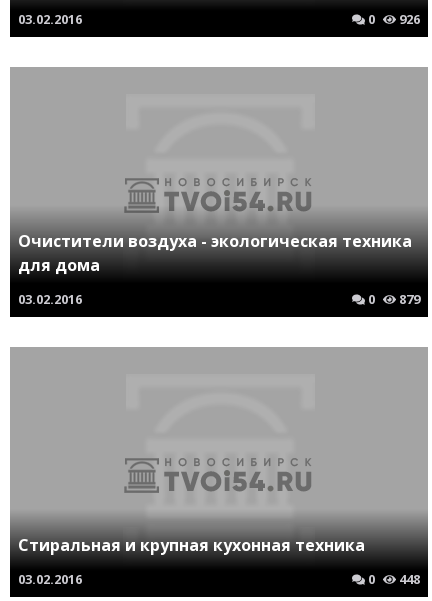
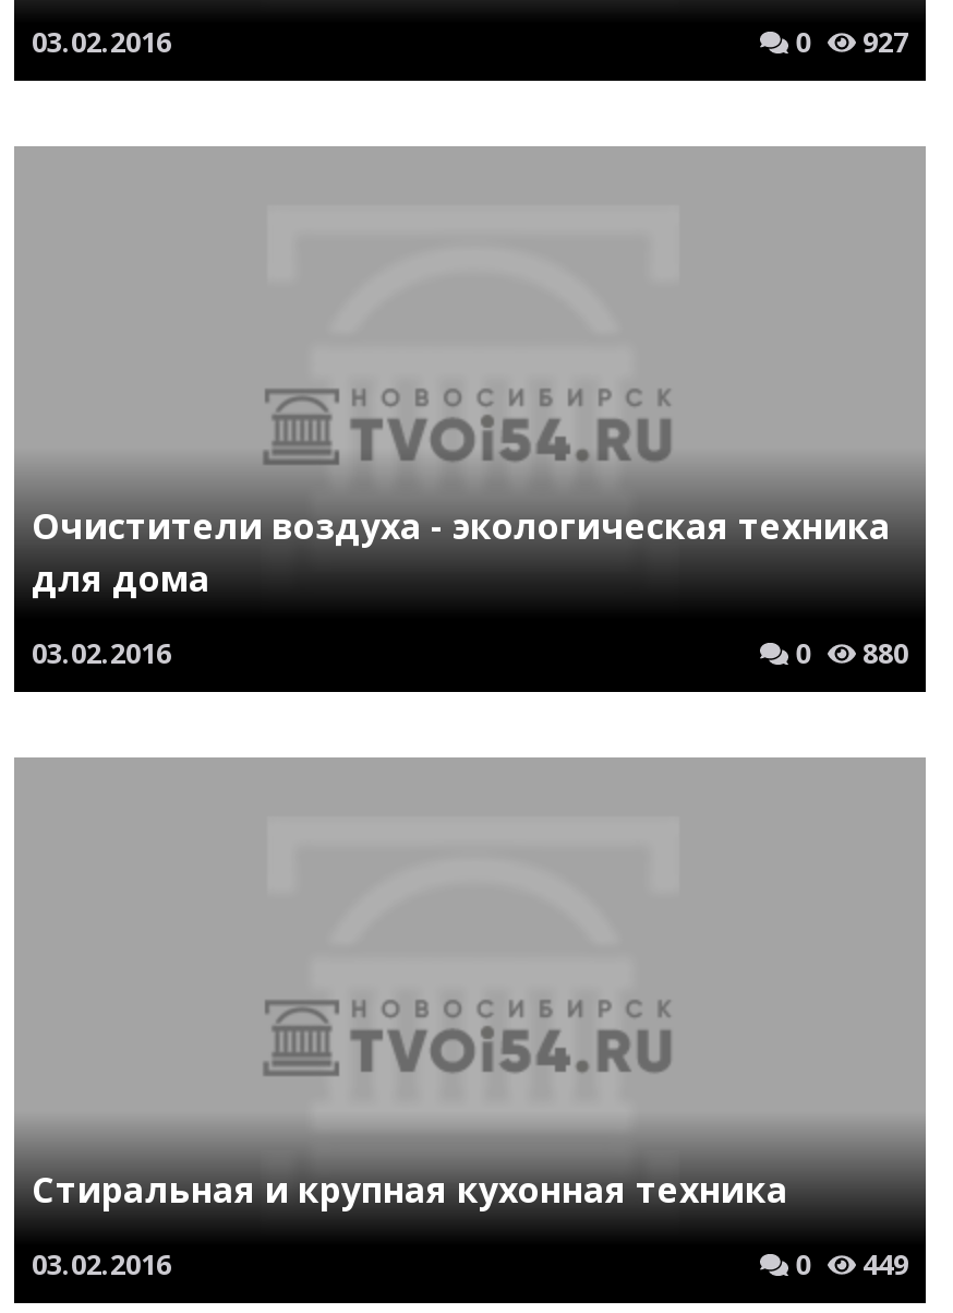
- 0 926
+ 0 927

- 0 879
+ 0 880

- 0 448
+ 0 449
